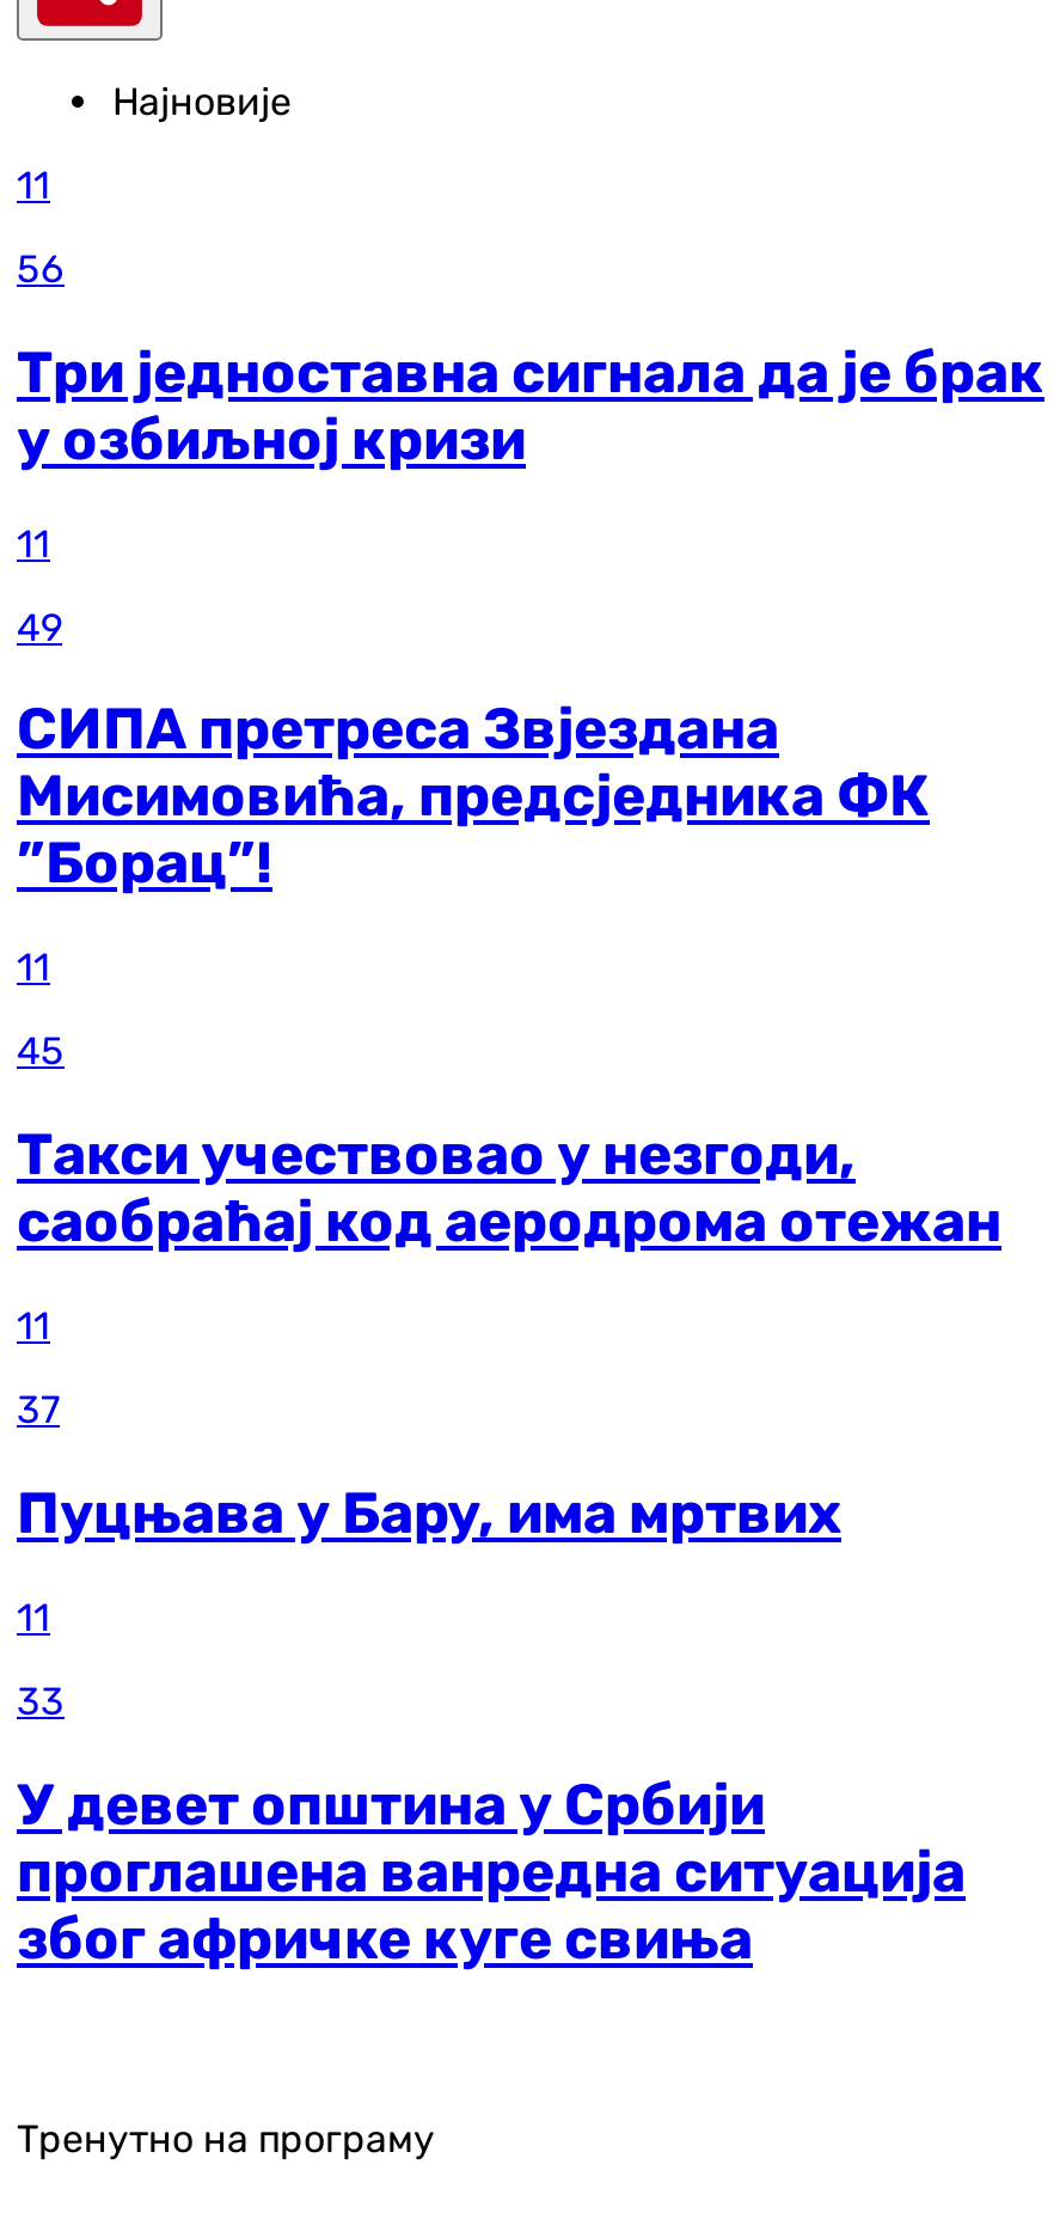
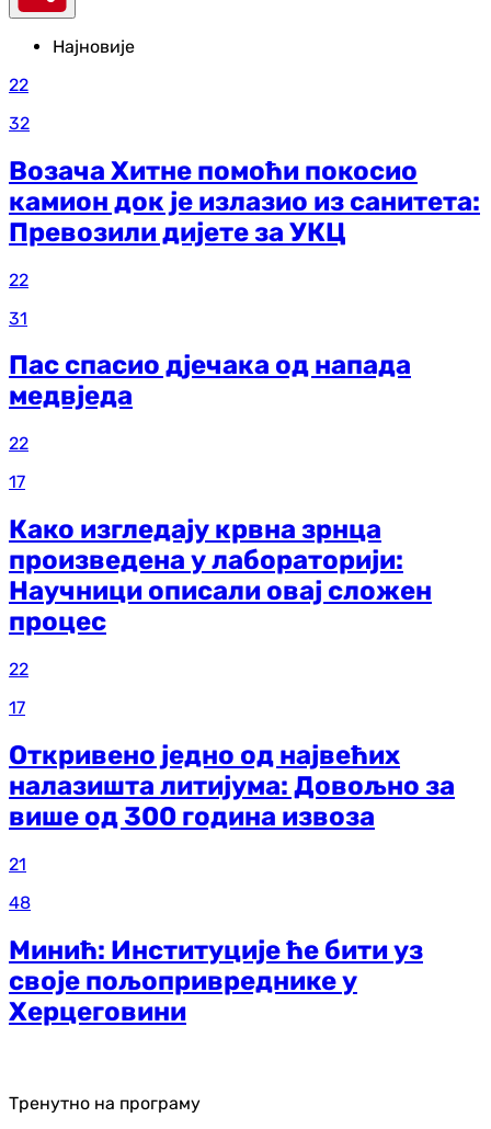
- 11
+ 22

- 56
+ 32

- Три једноставна сигнала да је брак
- у озбиљној кризи
+ Возача Хитне помоћи покосио
+ камион док је излазио из санитета:
+ Превозили дијете за УКЦ

- 11
+ 22

- 49
+ 31

- СИПА претреса Звјездана
- Мисимовића, предсједника ФК
- ”Борац”!
+ Пас спасио дјечака од напада
+ медвједа

- 11
+ 22

- 45
+ 17

- Такси учествовао у незгоди,
- саобраћај код аеродрома отежан
+ Како изгледају крвна зрнца
+ произведена у лабораторији:
+ Научници описали овај сложен
+ процес

- 11
+ 22

- 37
+ 17

- Пуцњава у Бару, има мртвих
+ Откривено једно од највећих
+ налазишта литијума: Довољно за
+ више од 300 година извоза

- 11
+ 21

- 33
+ 48

- У девет општина у Србији
- проглашена ванредна ситуација
- због афричке куге свиња
+ Минић: Институције ће бити уз
+ своје пољопривреднике у
+ Херцеговини
